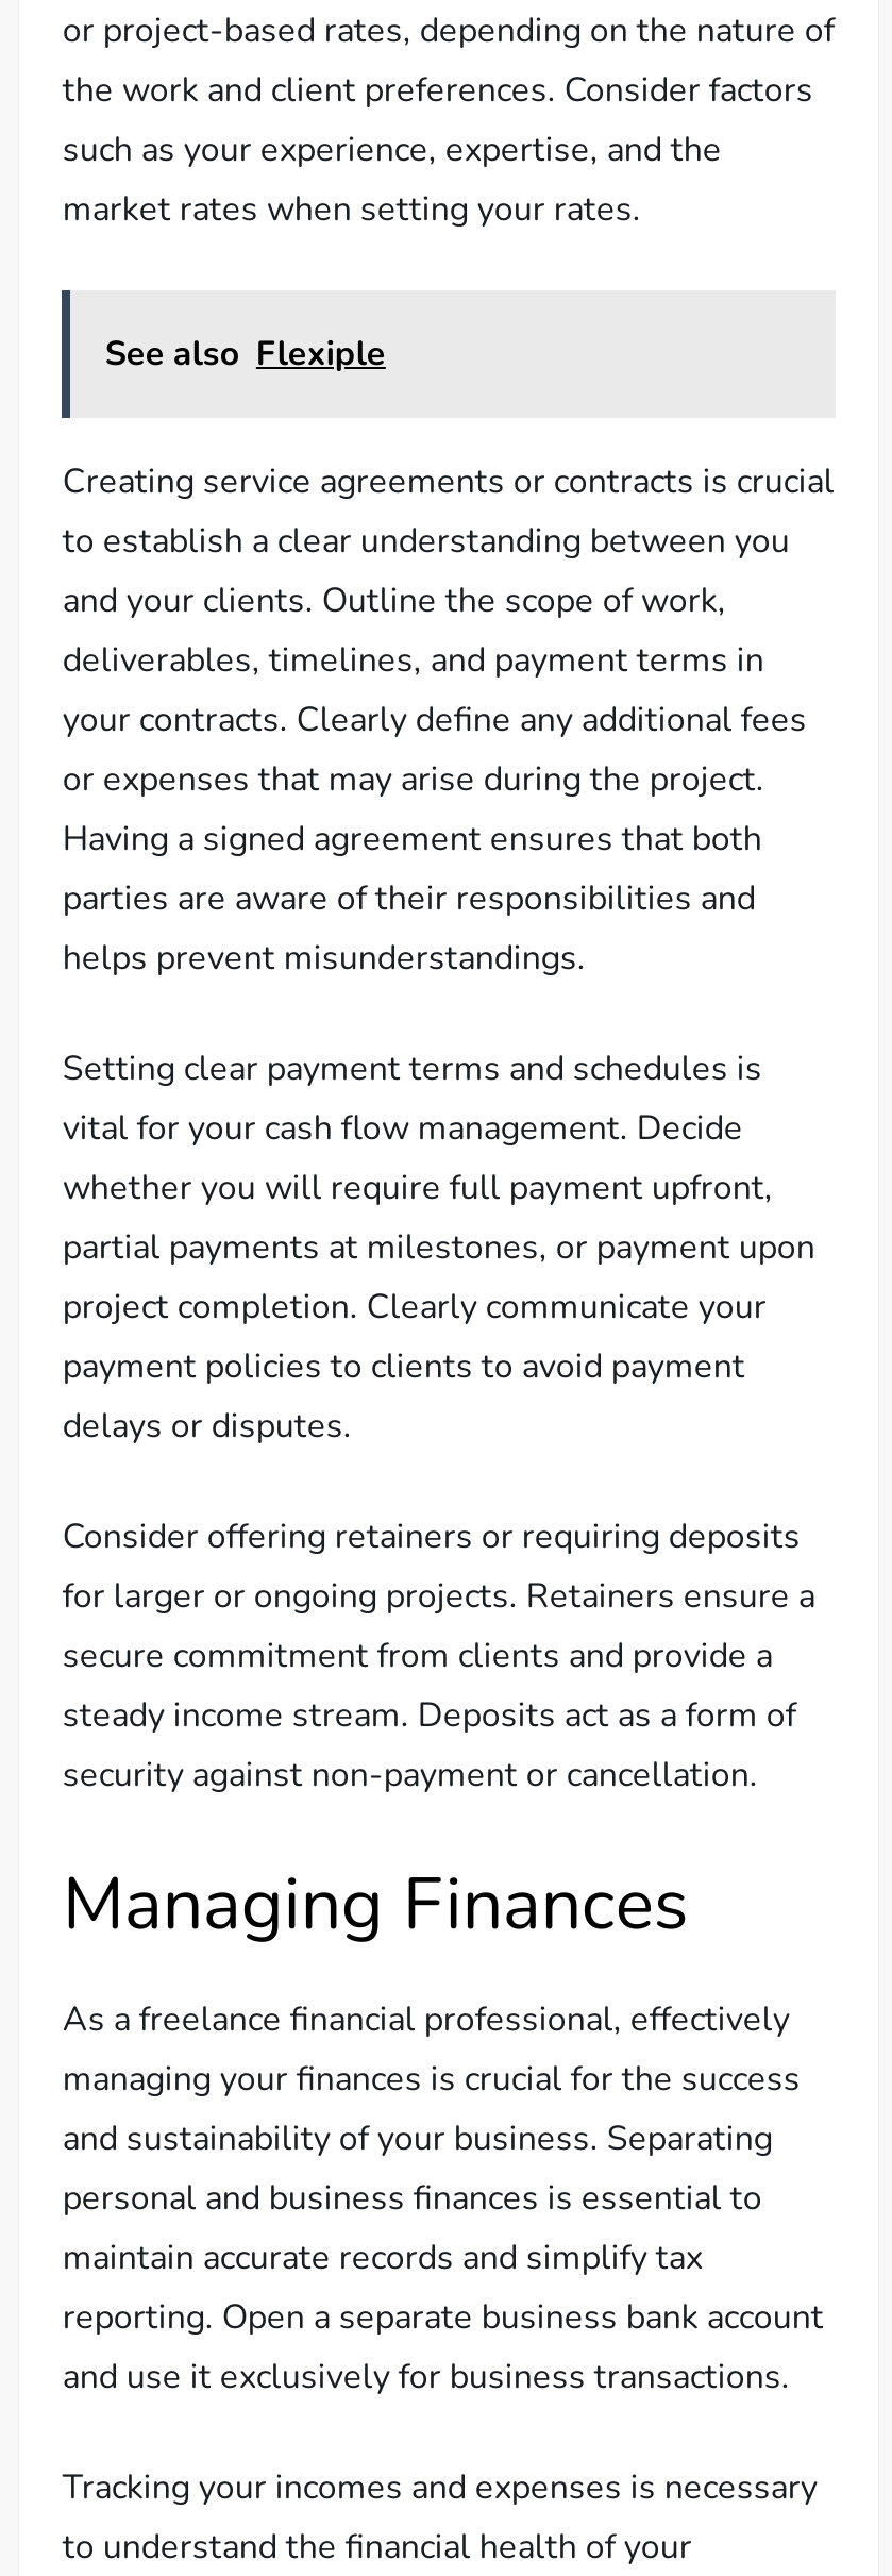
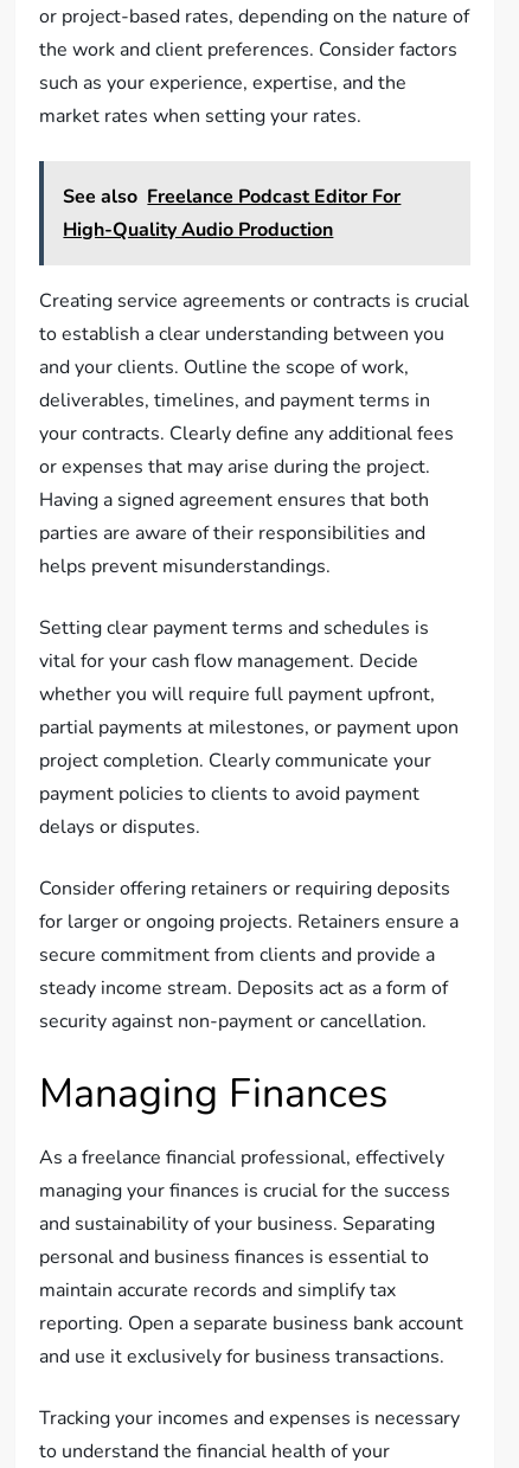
- See also Flexiple
+ See also Freelance Podcast Editor For
+ High-Quality Audio Production
